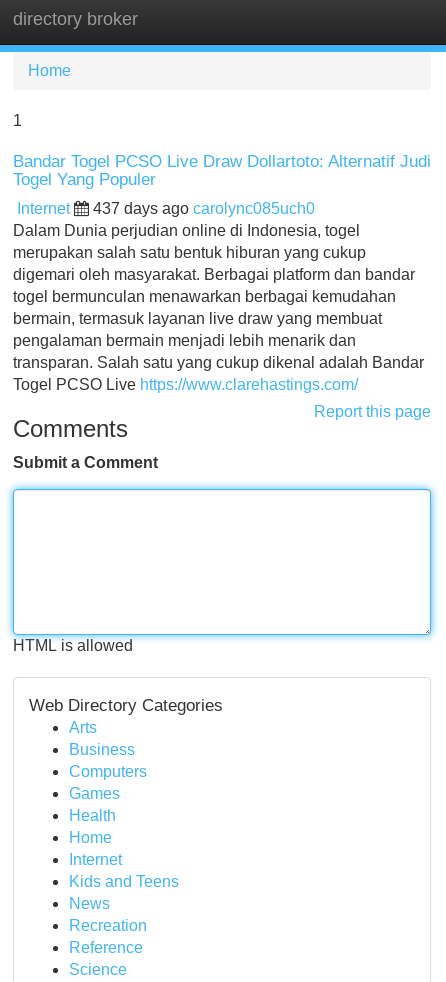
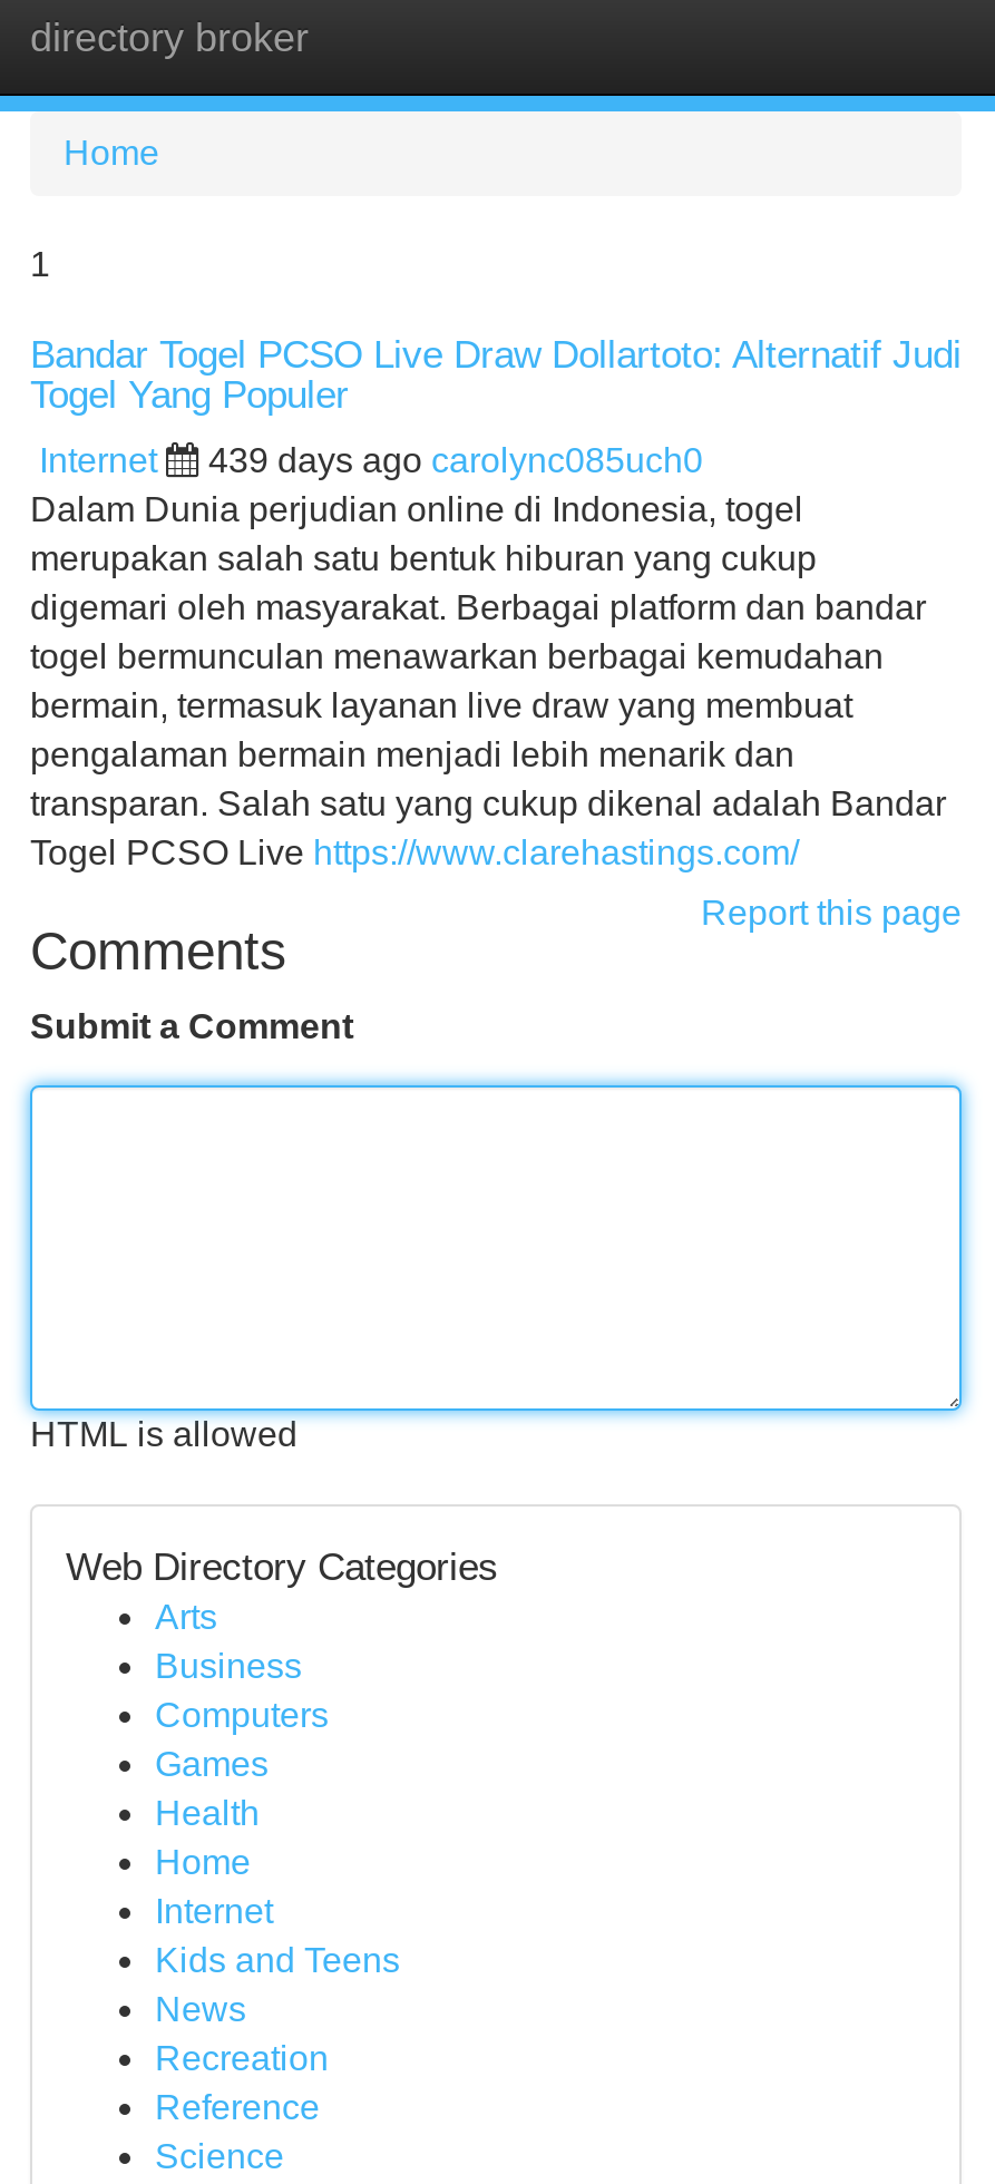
- 437 days ago carolync085uch0
+ 439 days ago carolync085uch0
